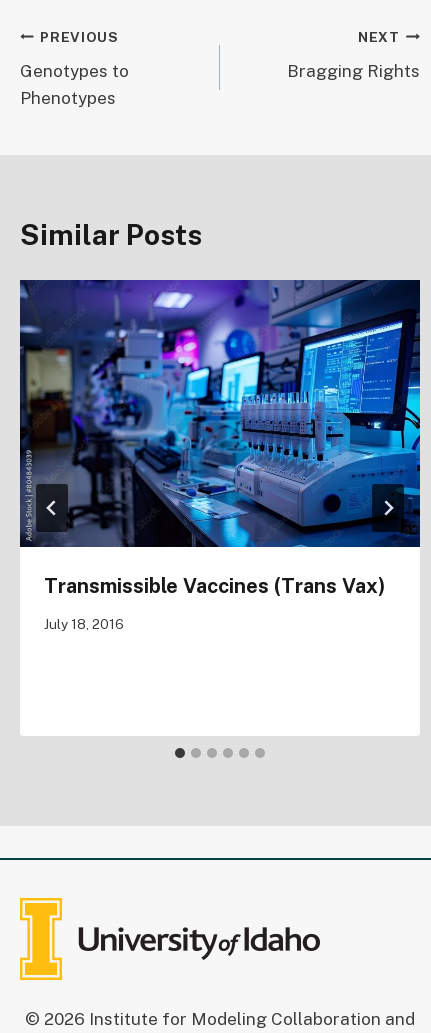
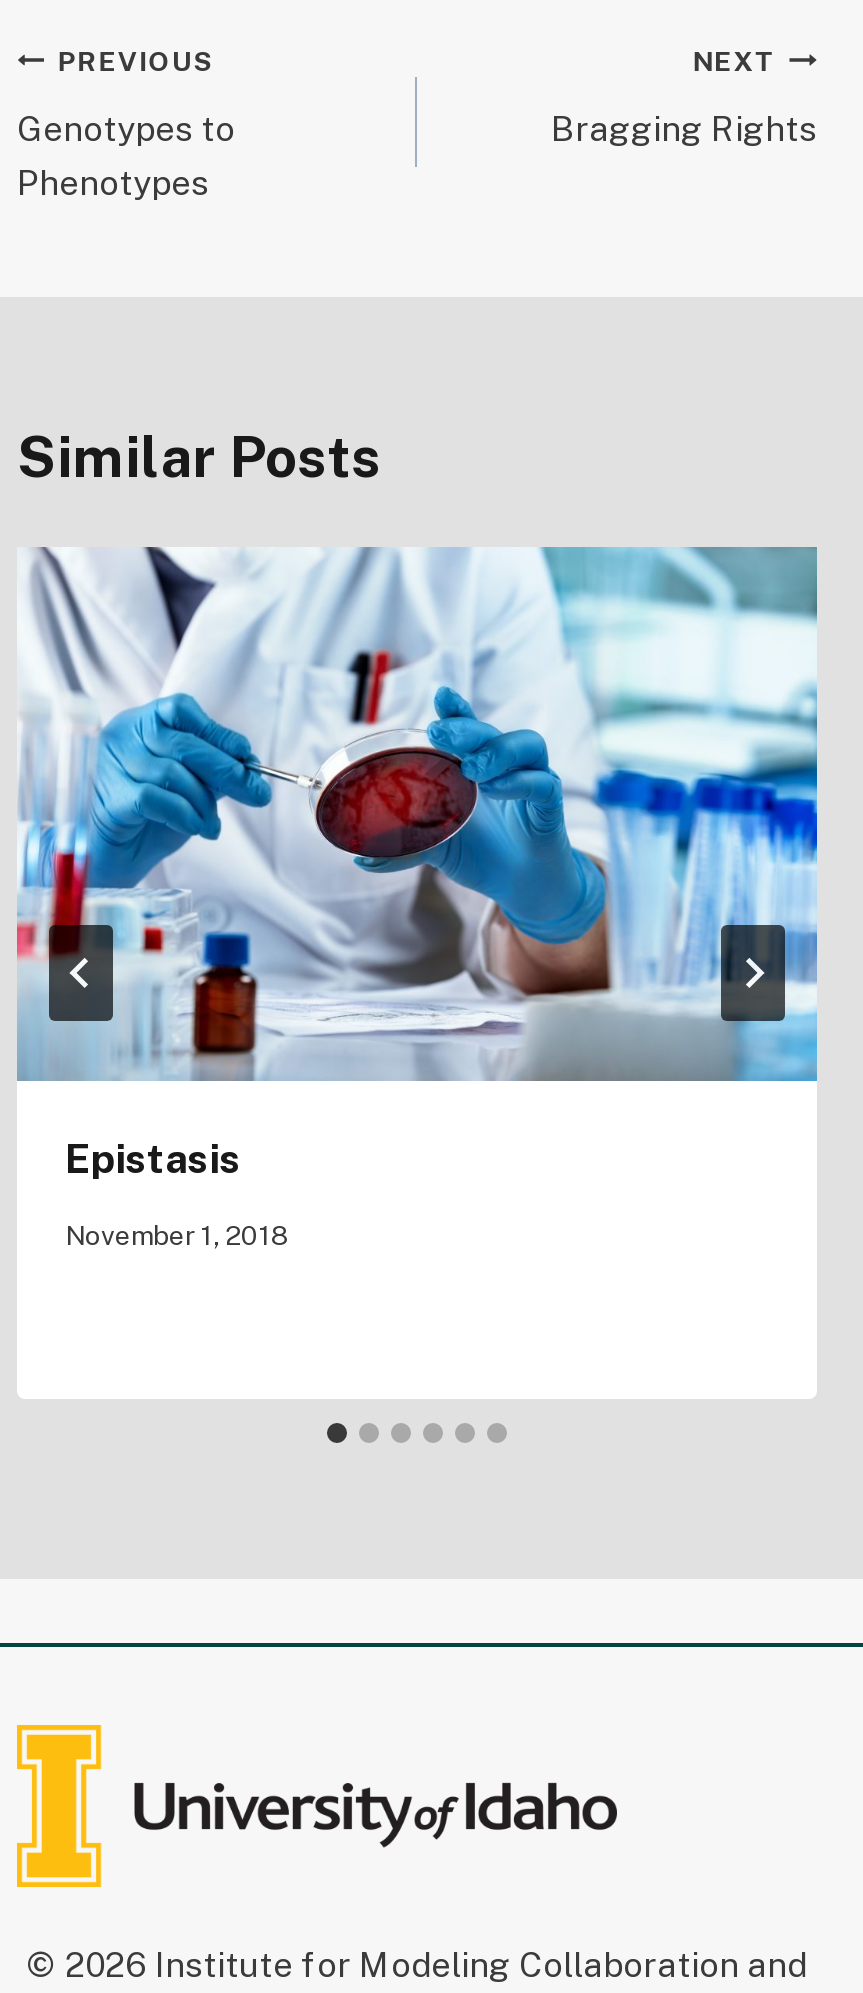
- [image]
- Transmissible Vaccines (Trans Vax)
+ [image]
+ Epistasis

- July 18, 2016
+ November 1, 2018
